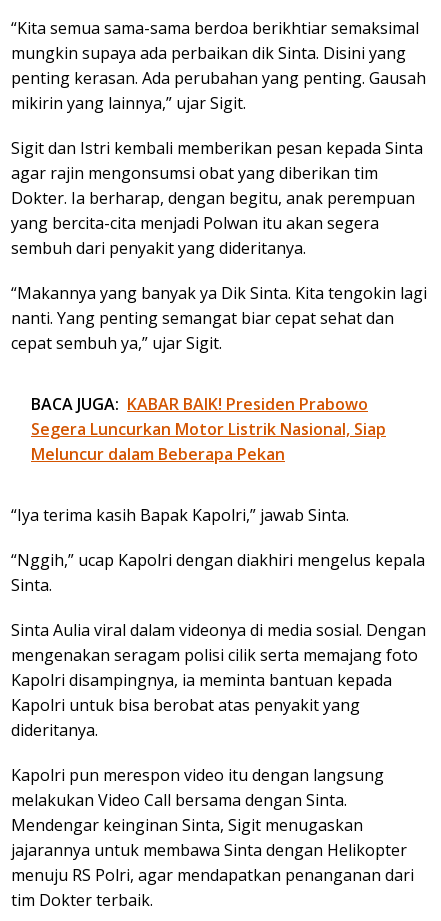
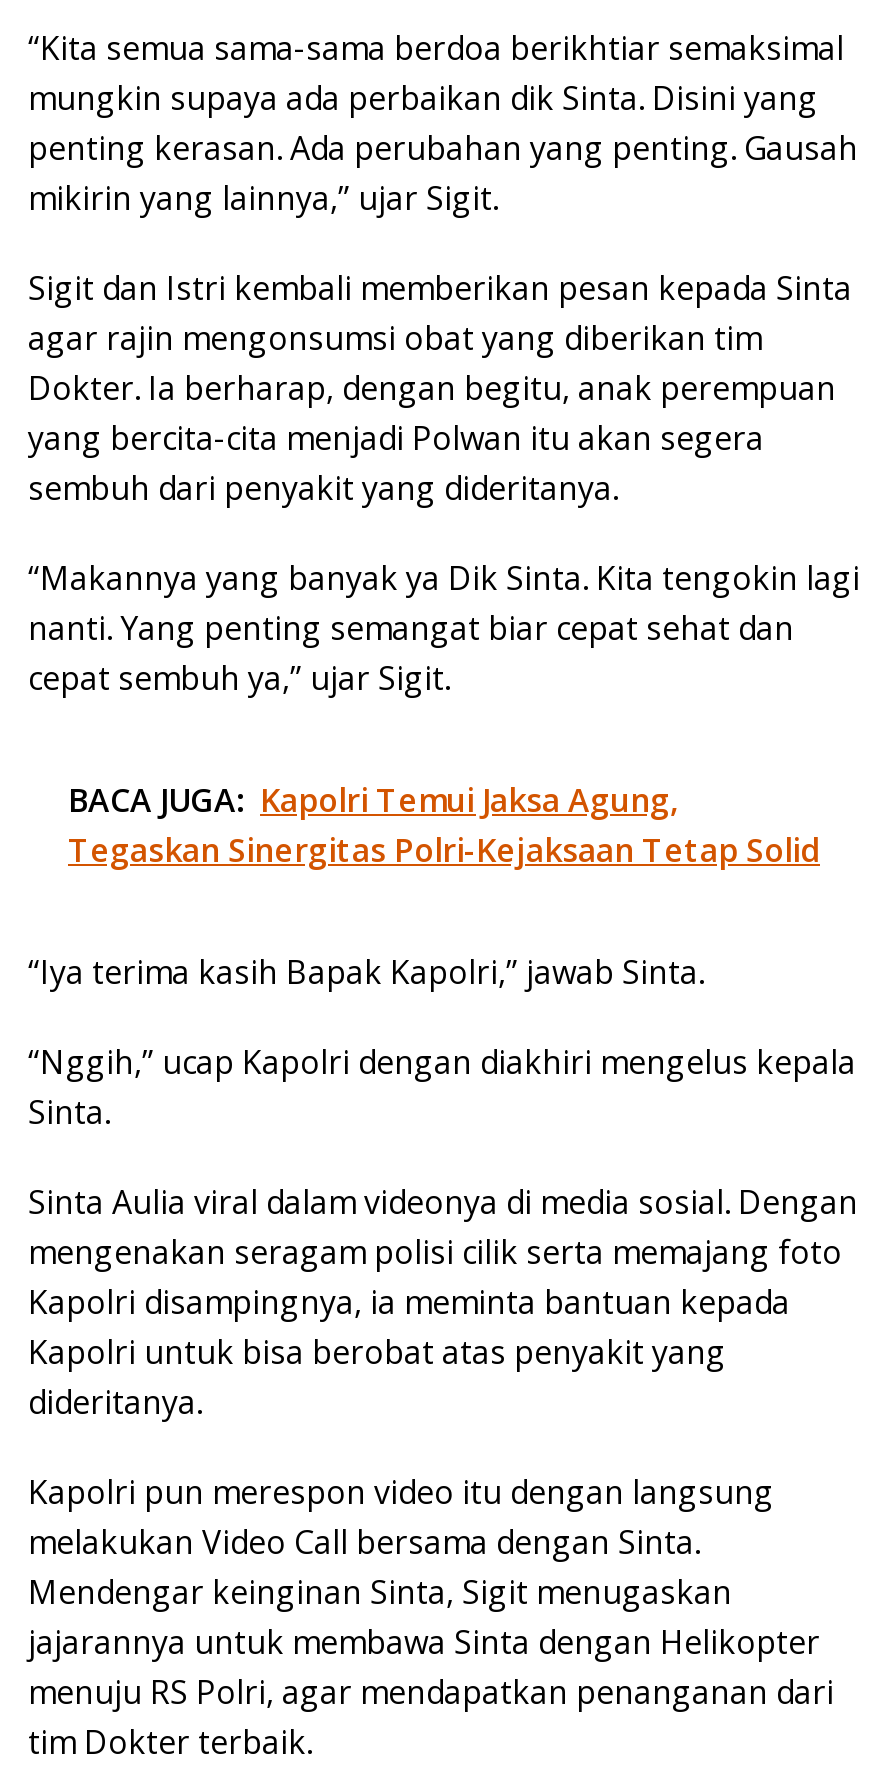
- BACA JUGA: KABAR BAIK! Presiden Prabowo
- Segera Luncurkan Motor Listrik Nasional, Siap
- Meluncur dalam Beberapa Pekan
+ BACA JUGA: Kapolri Temui Jaksa Agung,
+ Tegaskan Sinergitas Polri-Kejaksaan Tetap Solid
